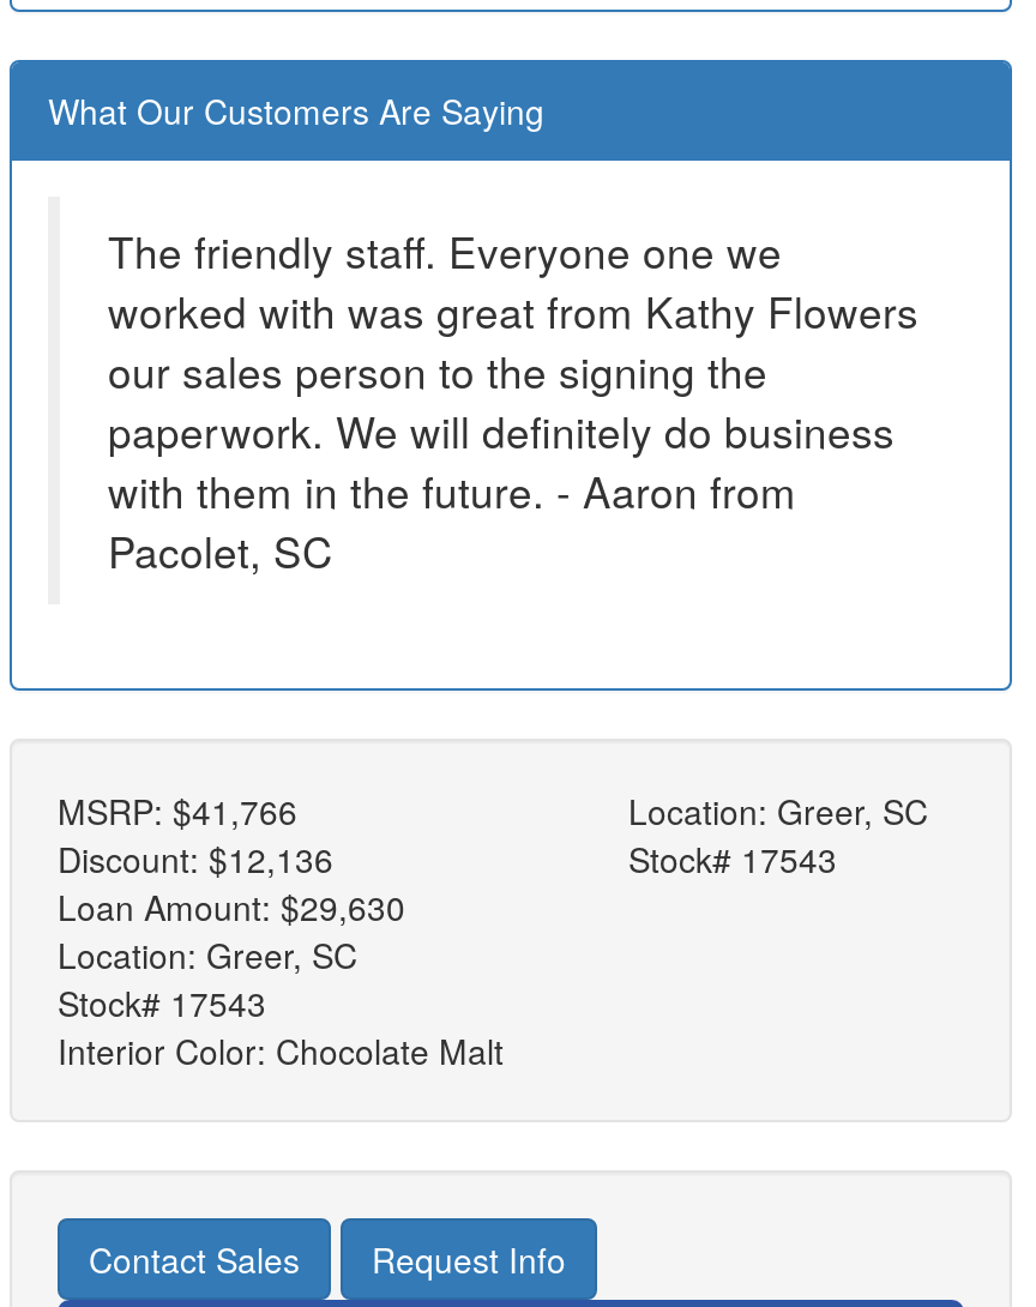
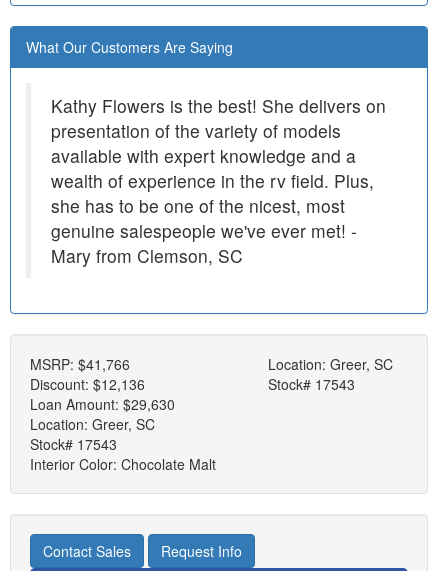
- The friendly staff. Everyone one we
- worked with was great from Kathy Flowers
- our sales person to the signing the
- paperwork. We will definitely do business
- with them in the future. - Aaron from
- Pacolet, SC
+ Kathy Flowers is the best! She delivers on
+ presentation of the variety of models
+ available with expert knowledge and a
+ wealth of experience in the rv field. Plus,
+ she has to be one of the nicest, most
+ genuine salespeople we've ever met! -
+ Mary from Clemson, SC
